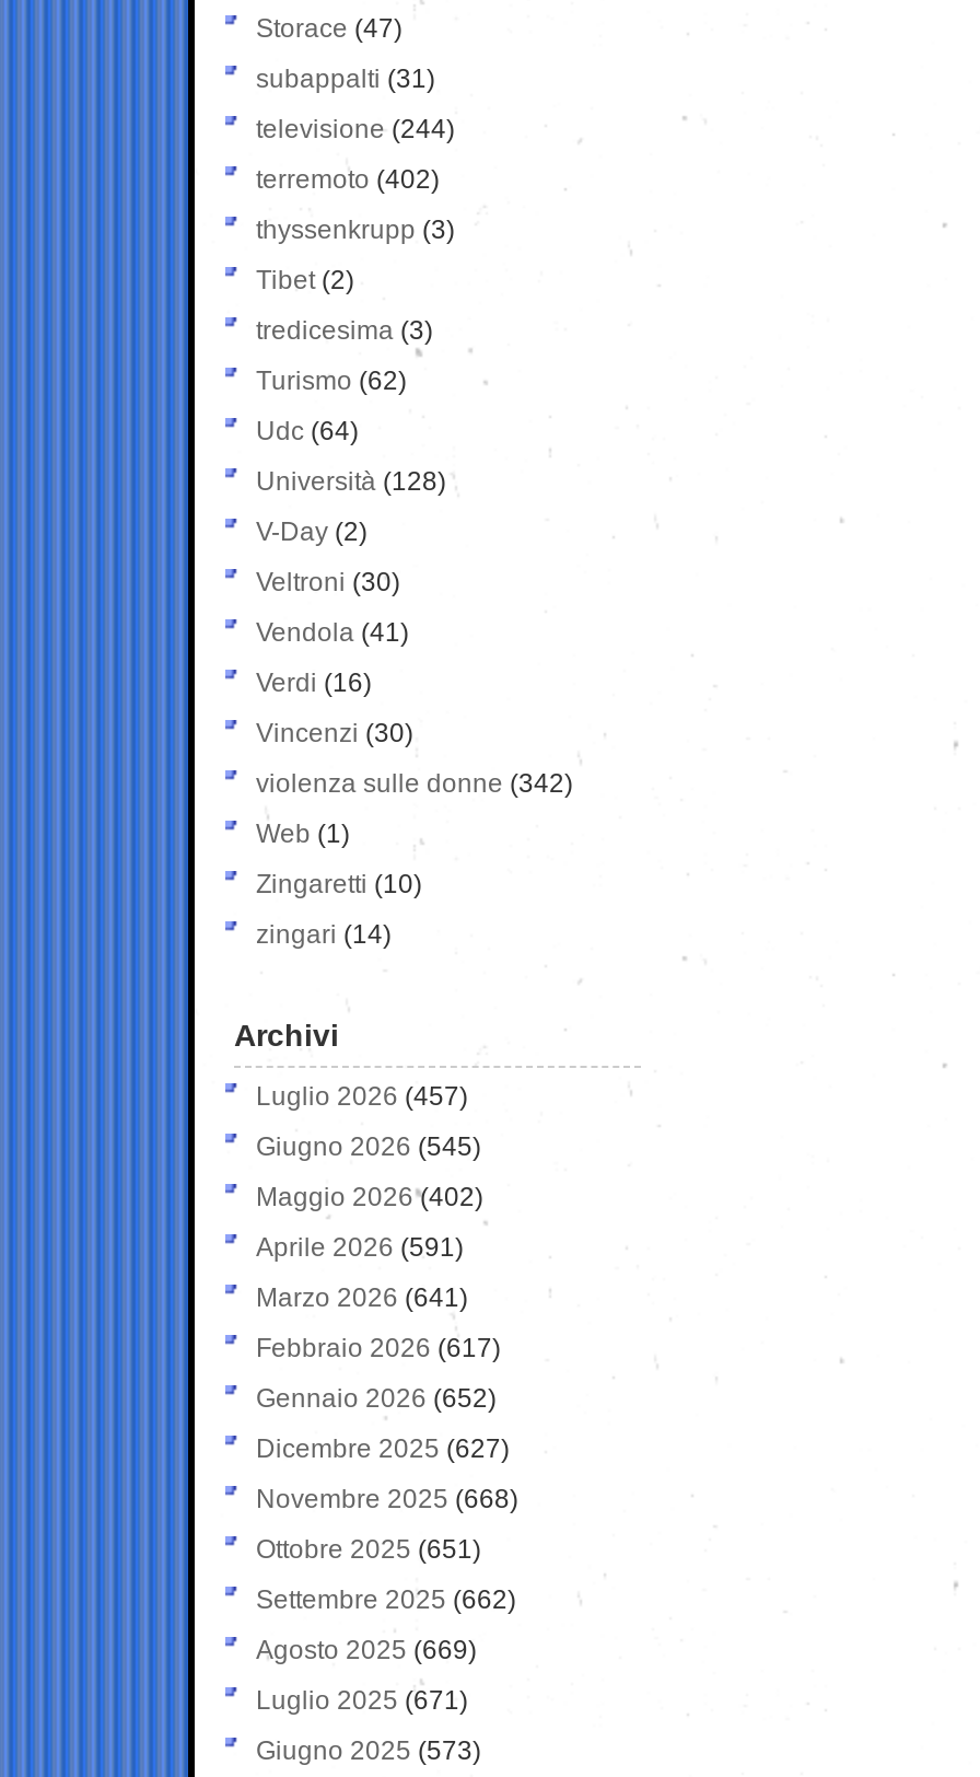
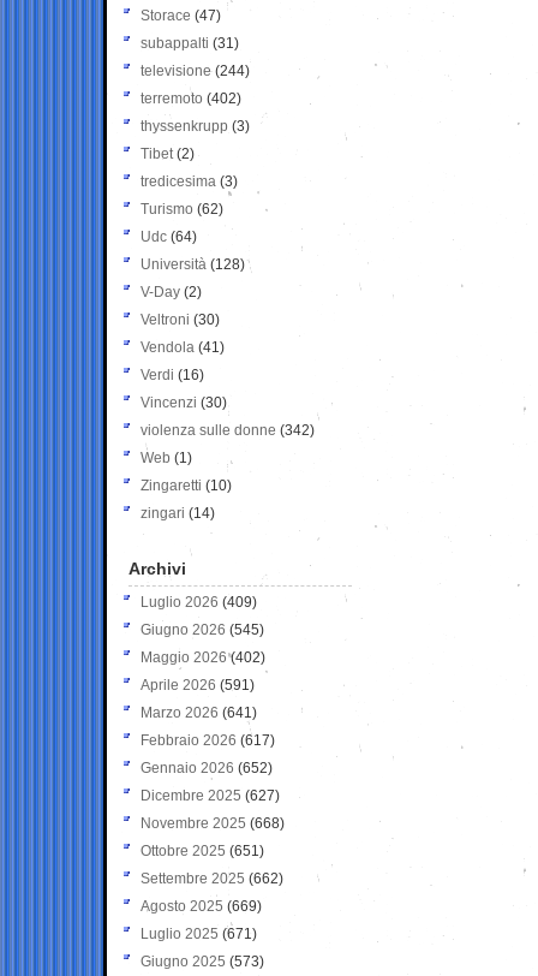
- Luglio 2026 (457)
+ Luglio 2026 (409)
